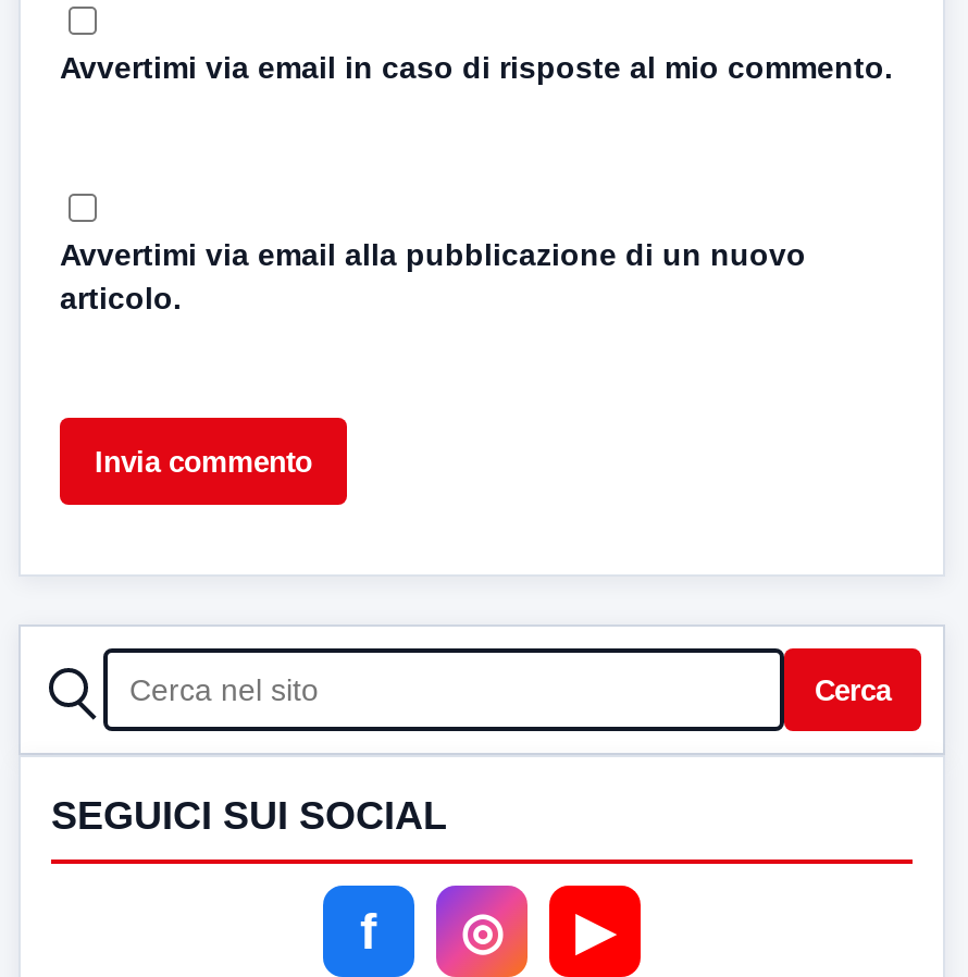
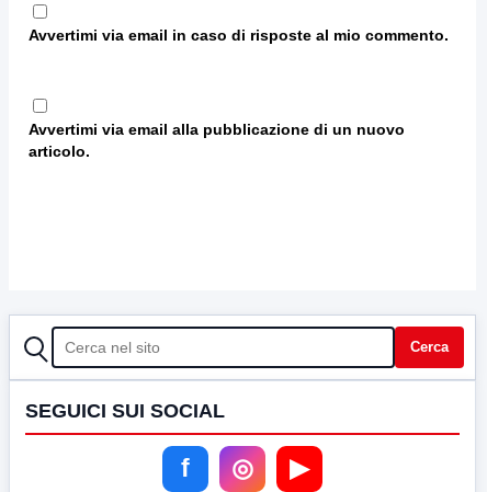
- [image]
